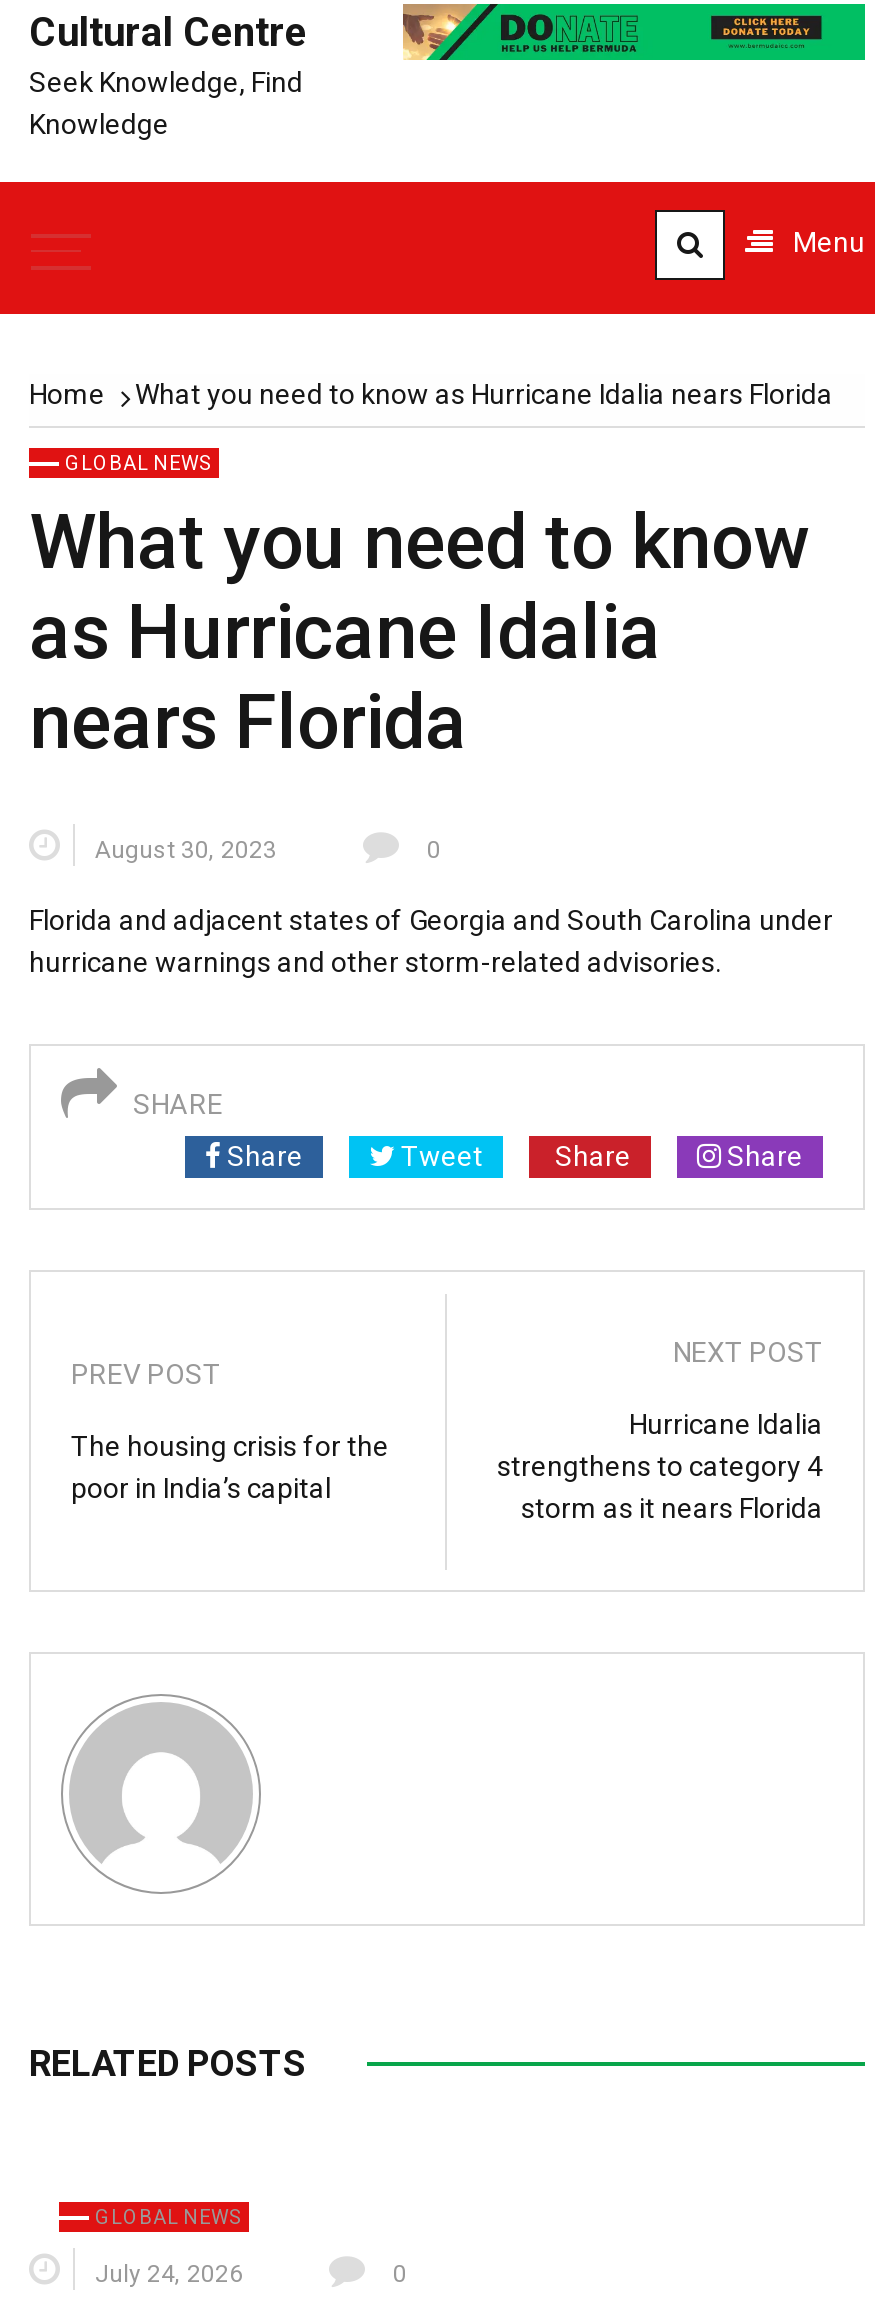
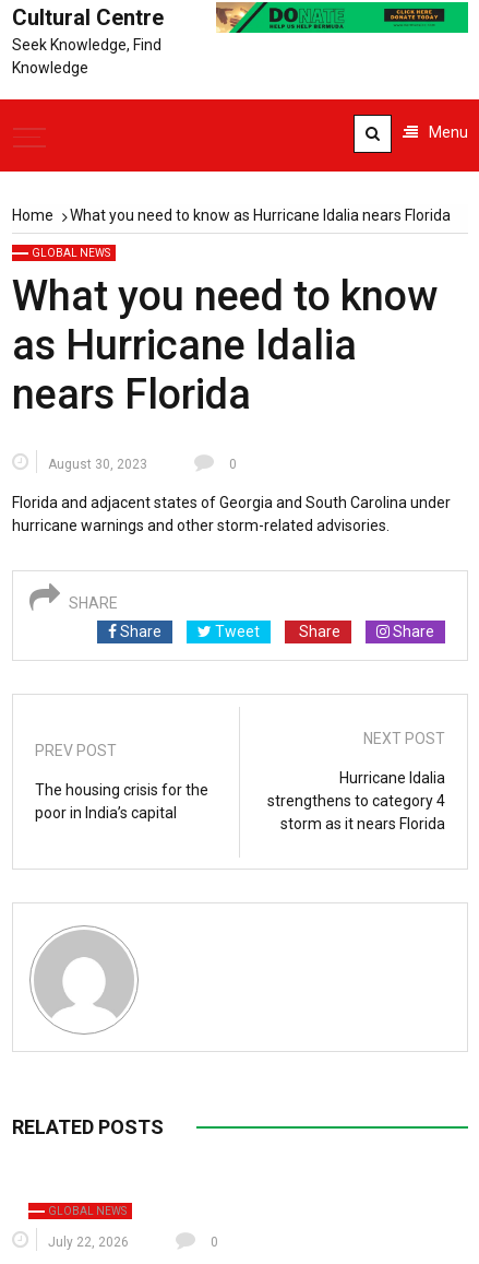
- July 24, 2026
+ July 22, 2026
